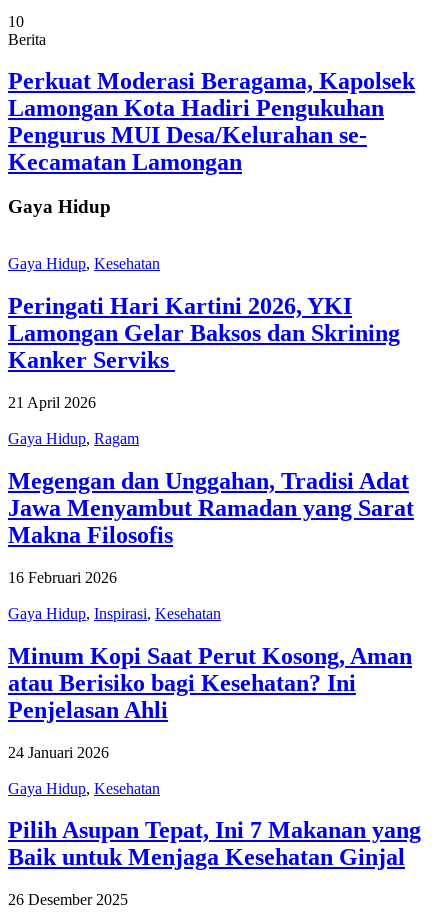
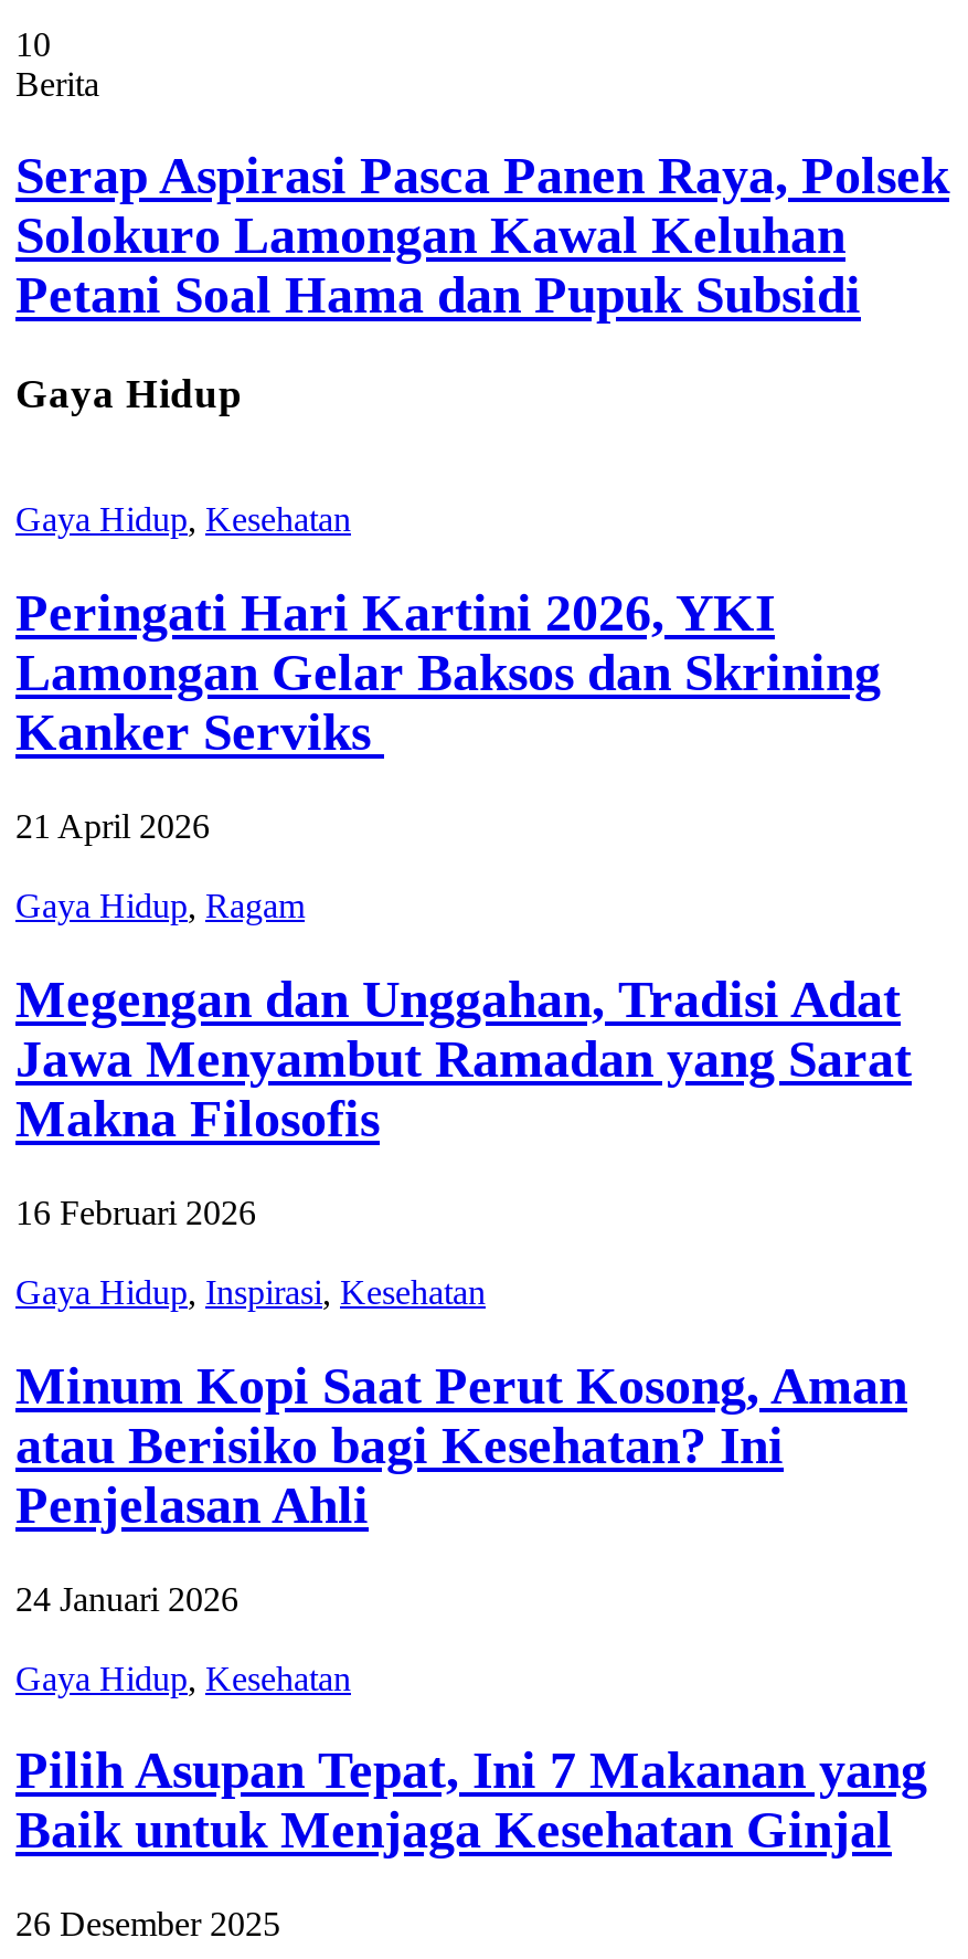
- Perkuat Moderasi Beragama, Kapolsek
- Lamongan Kota Hadiri Pengukuhan
- Pengurus MUI Desa/Kelurahan se-
- Kecamatan Lamongan
+ Serap Aspirasi Pasca Panen Raya, Polsek
+ Solokuro Lamongan Kawal Keluhan
+ Petani Soal Hama dan Pupuk Subsidi
